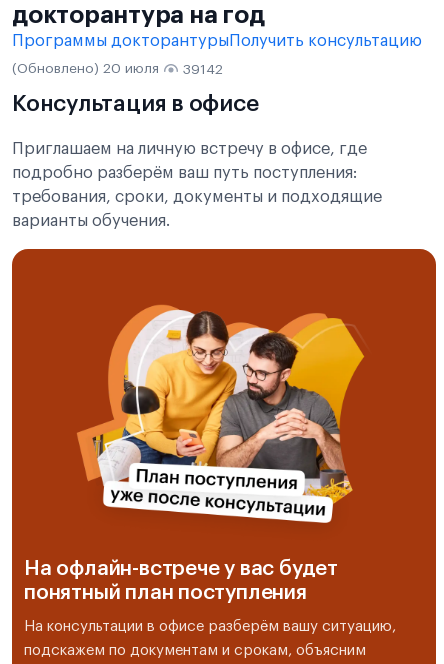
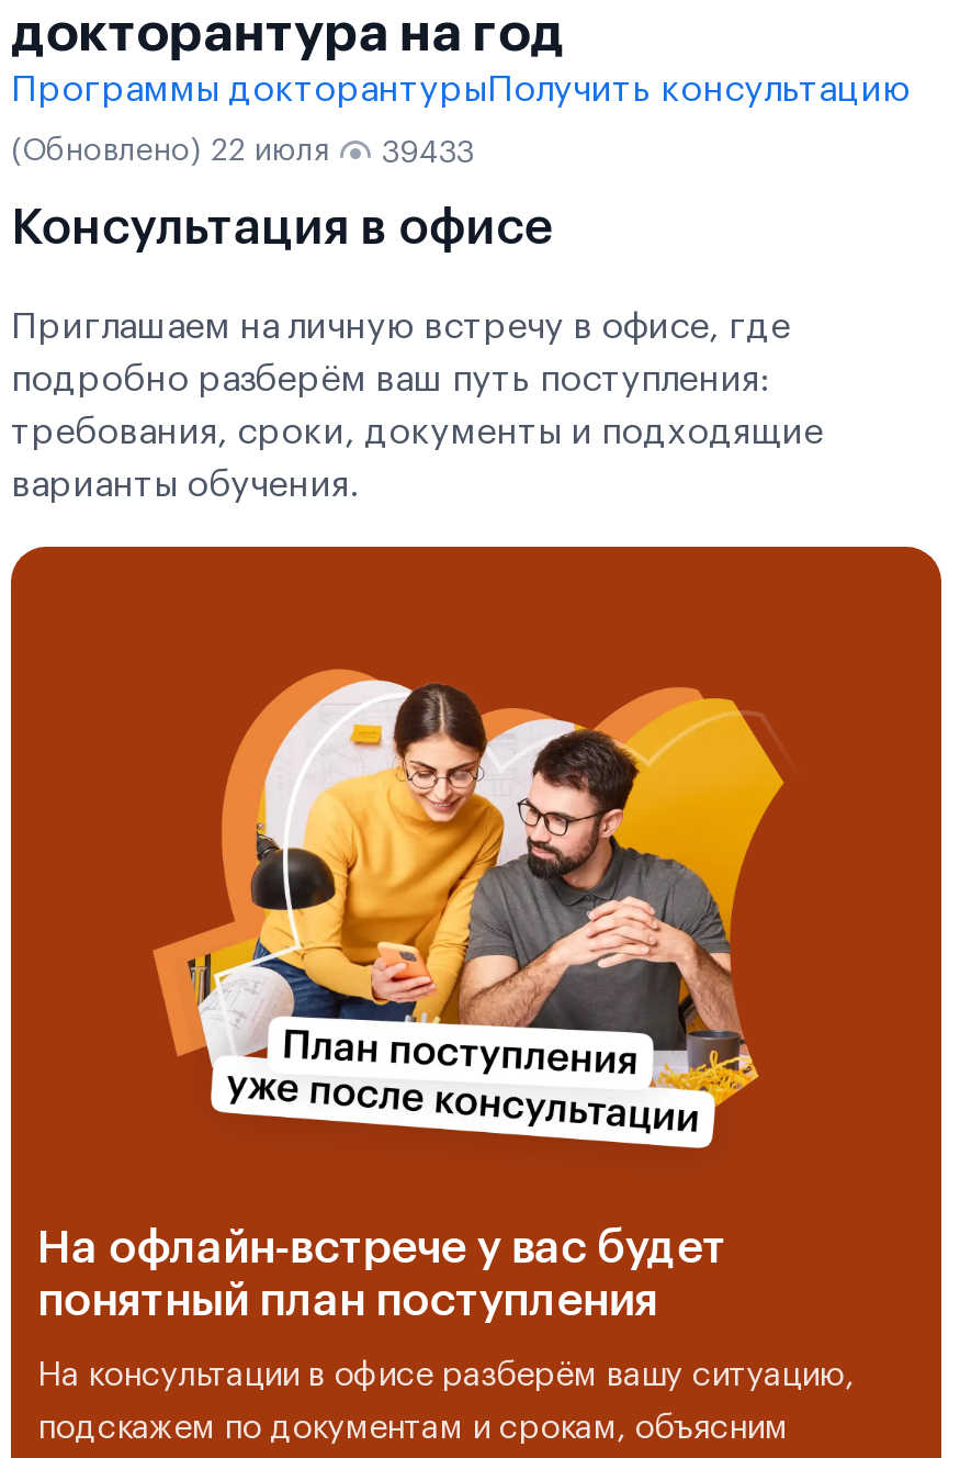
- (Обновлено) 20 июля
+ (Обновлено) 22 июля

- 39142
+ 39433
